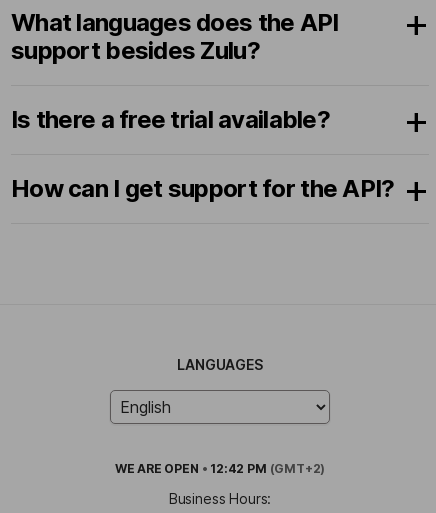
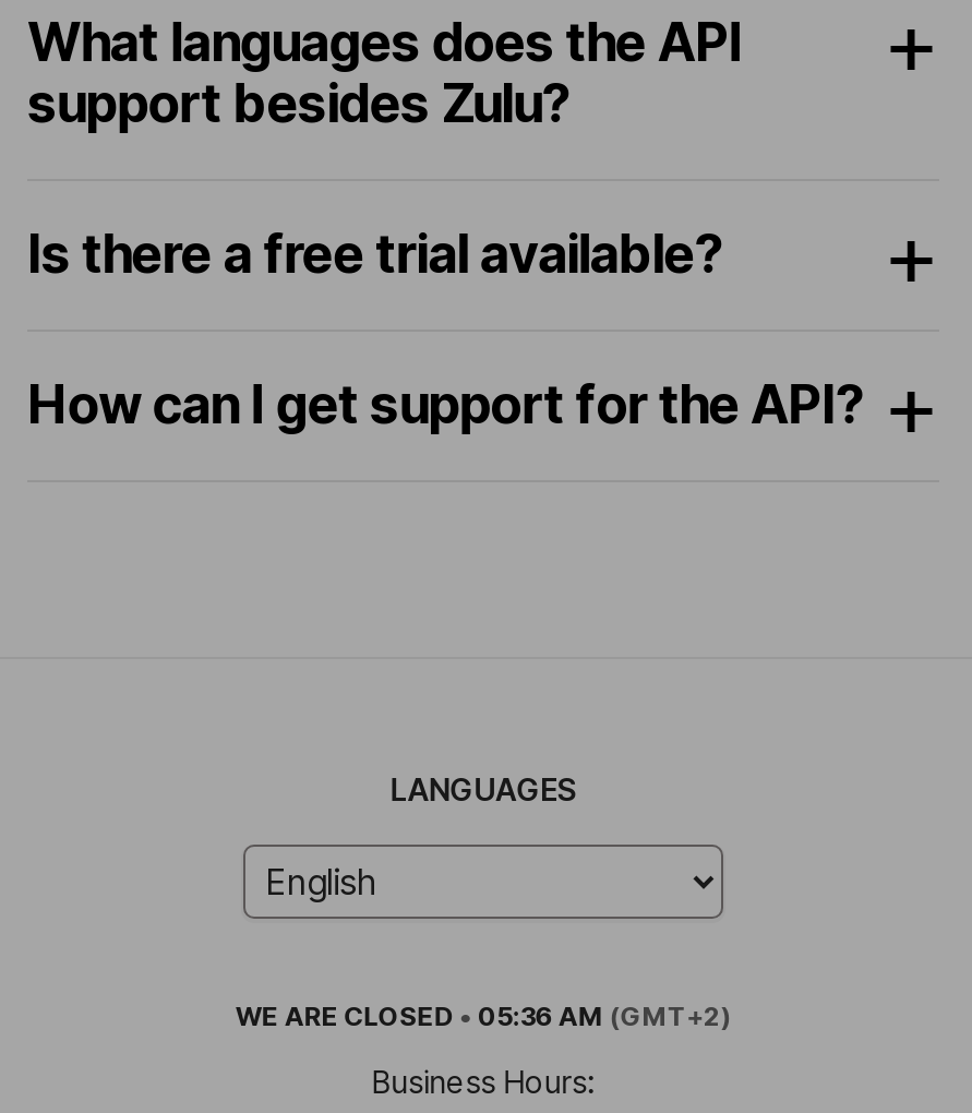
- WE ARE OPEN • 12:42 PM (GMT+2)
+ WE ARE CLOSED • 05:36 AM (GMT+2)
